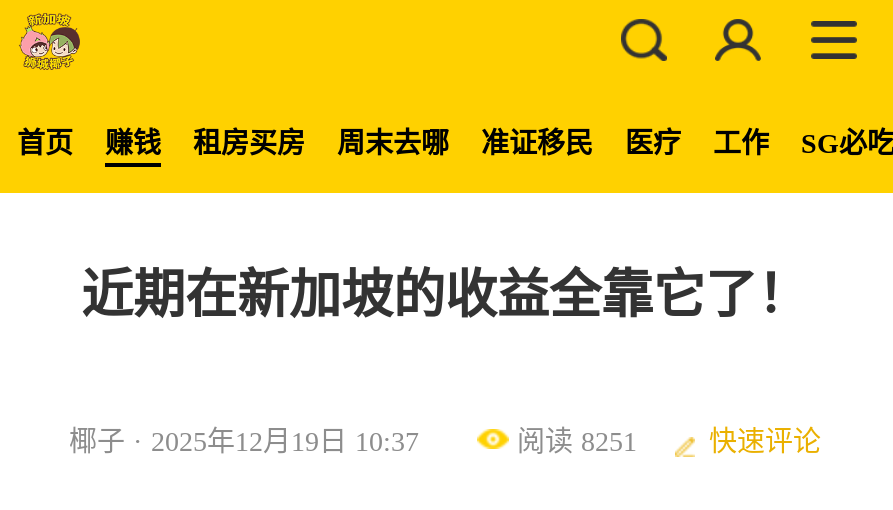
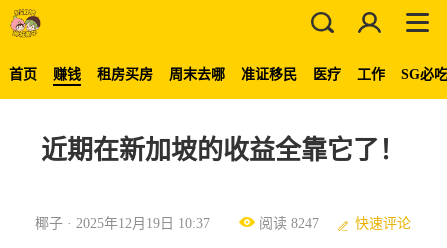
- 阅读 8251
+ 阅读 8247
